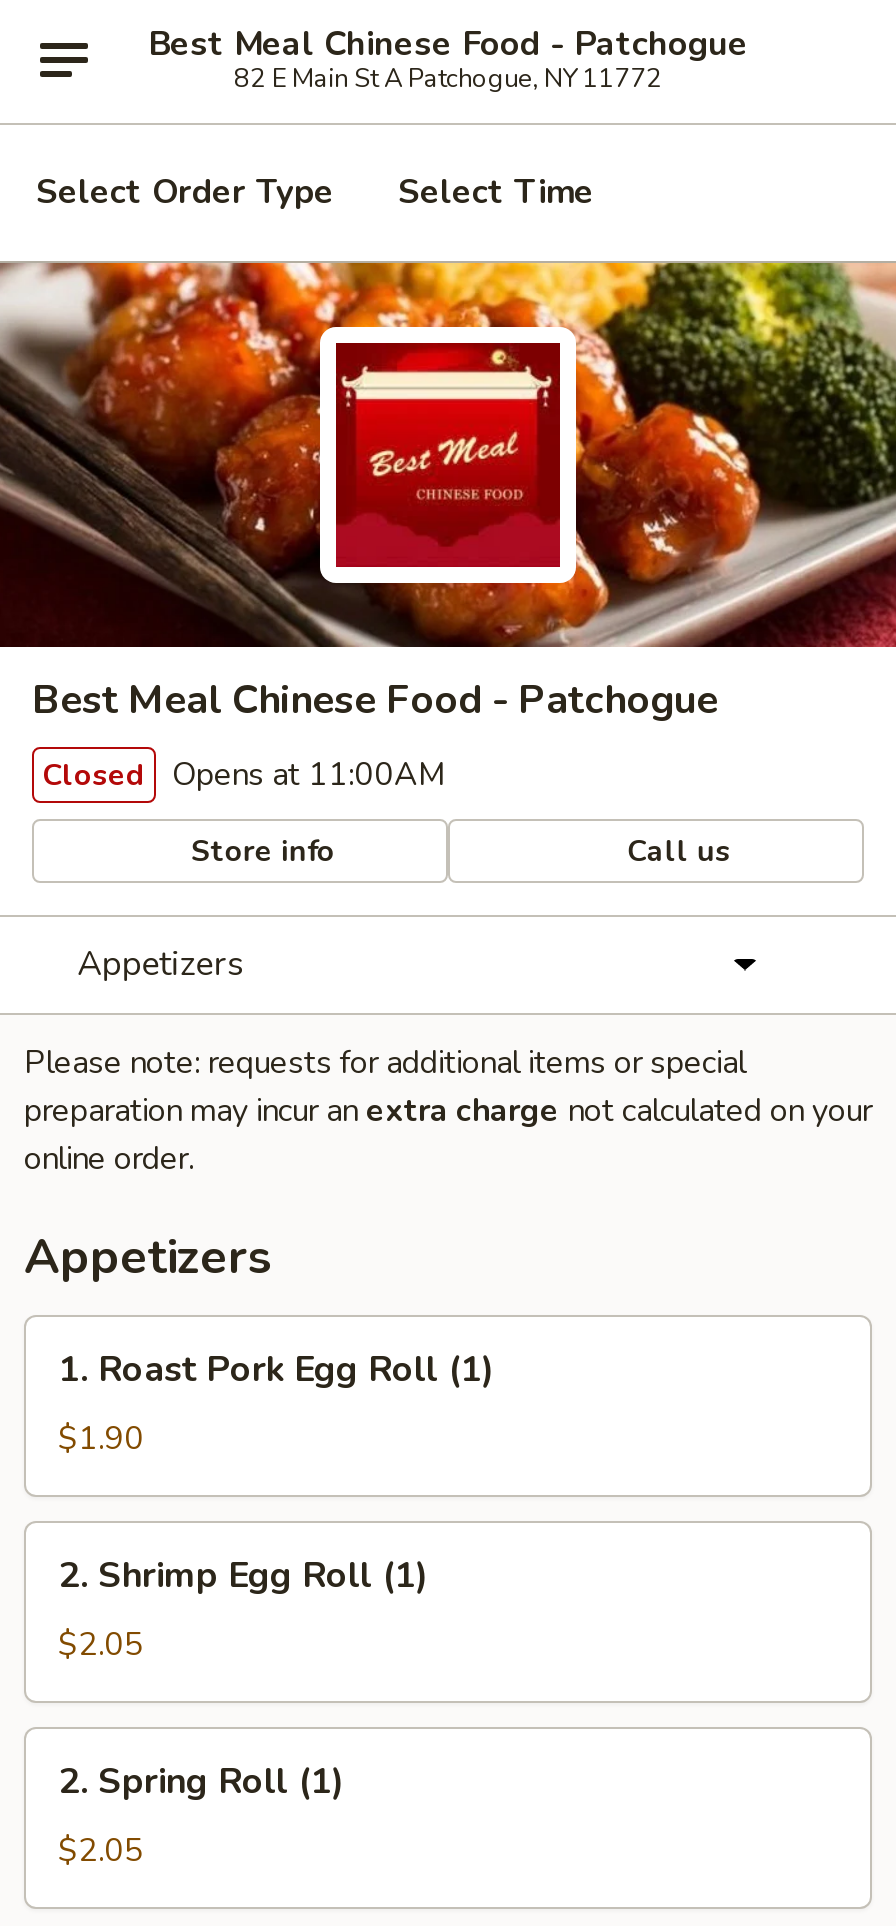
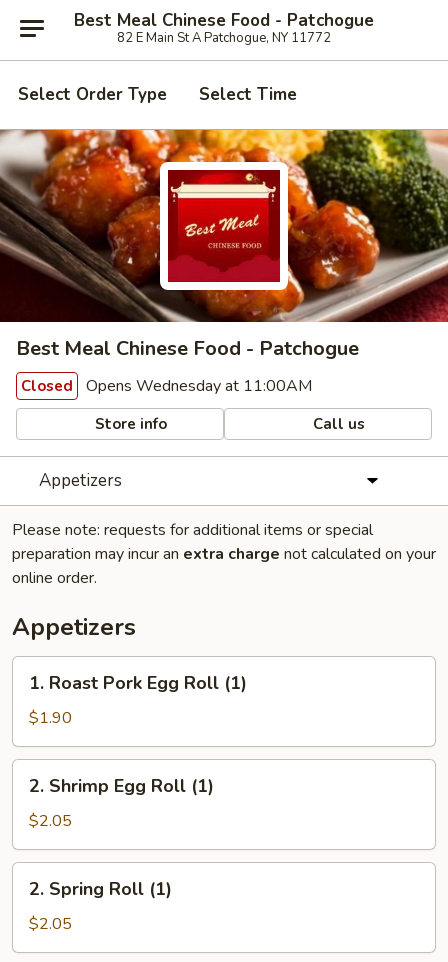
- Closed Opens at 11:00AM
+ Closed Opens Wednesday at 11:00AM
